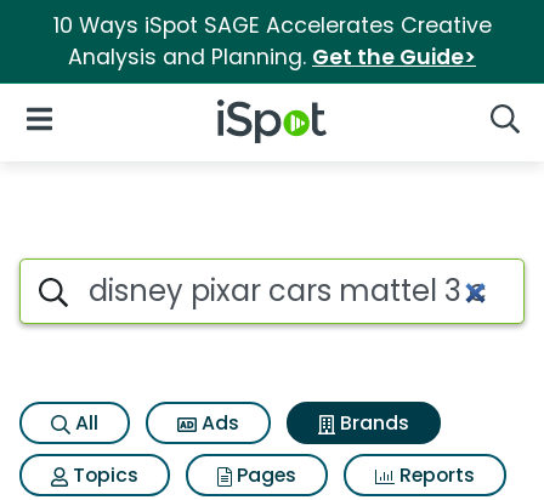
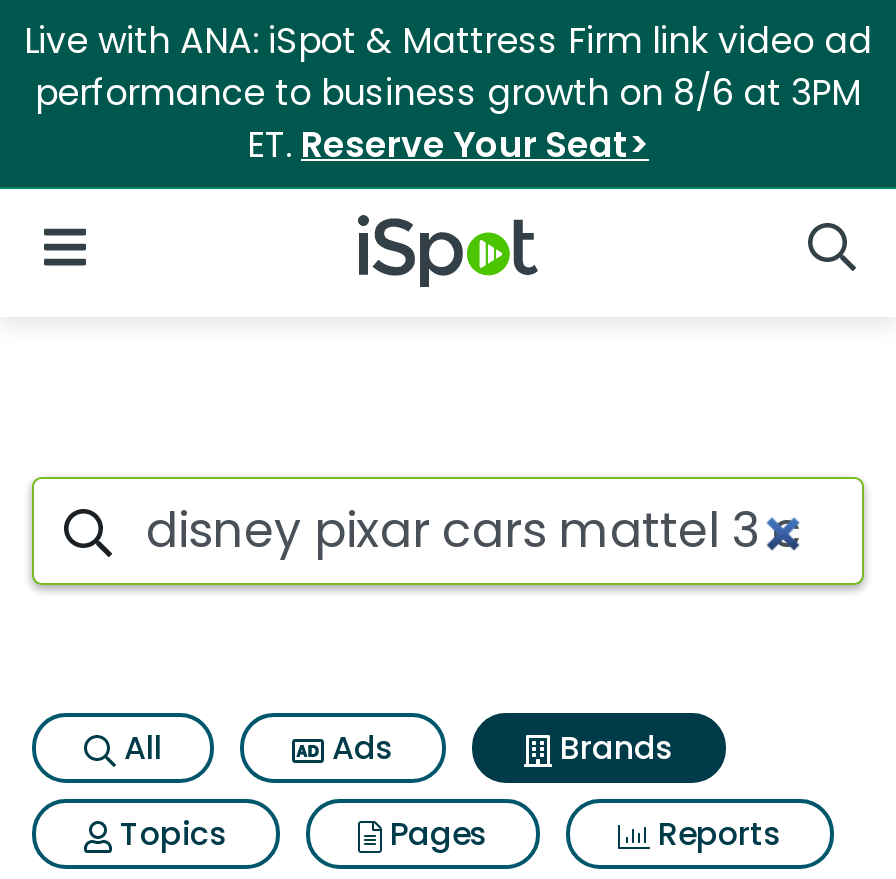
- 10 Ways iSpot SAGE Accelerates Creative
- Analysis and Planning. Get the Guide>
+ Live with ANA: iSpot & Mattress Firm link video ad
+ performance to business growth on 8/6 at 3PM
+ ET. Reserve Your Seat>
